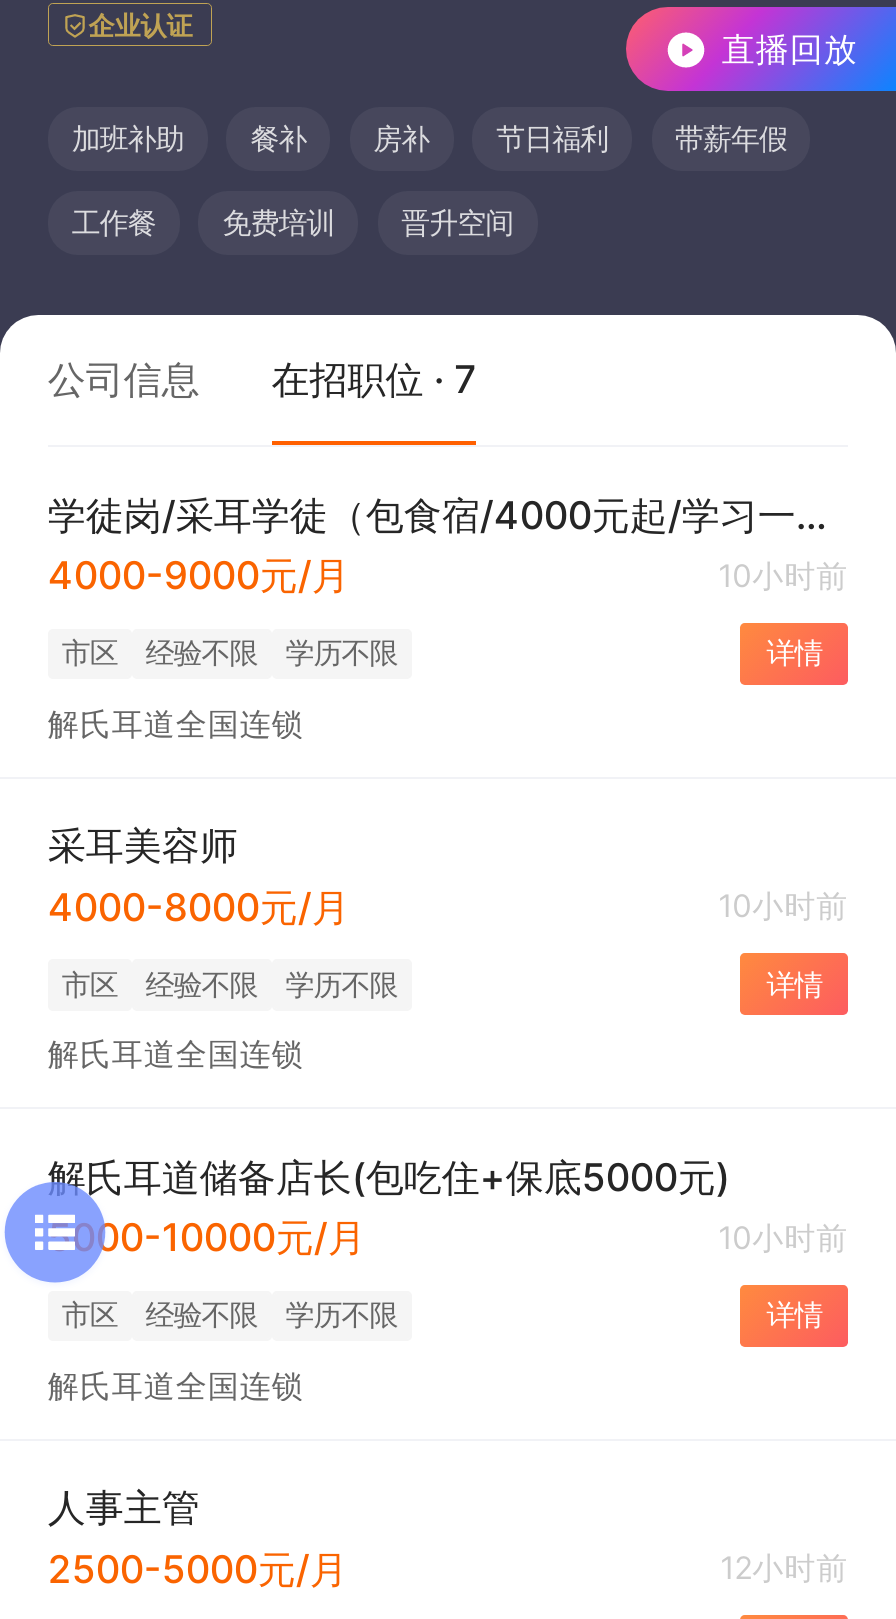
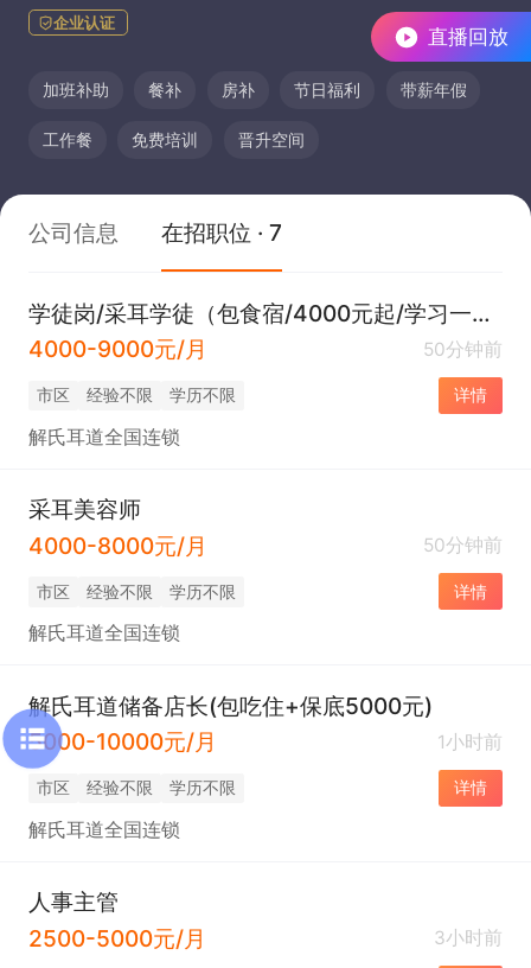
- 10小时前
+ 50分钟前

- 10小时前
+ 50分钟前

- 10小时前
+ 1小时前

- 12小时前
+ 3小时前
